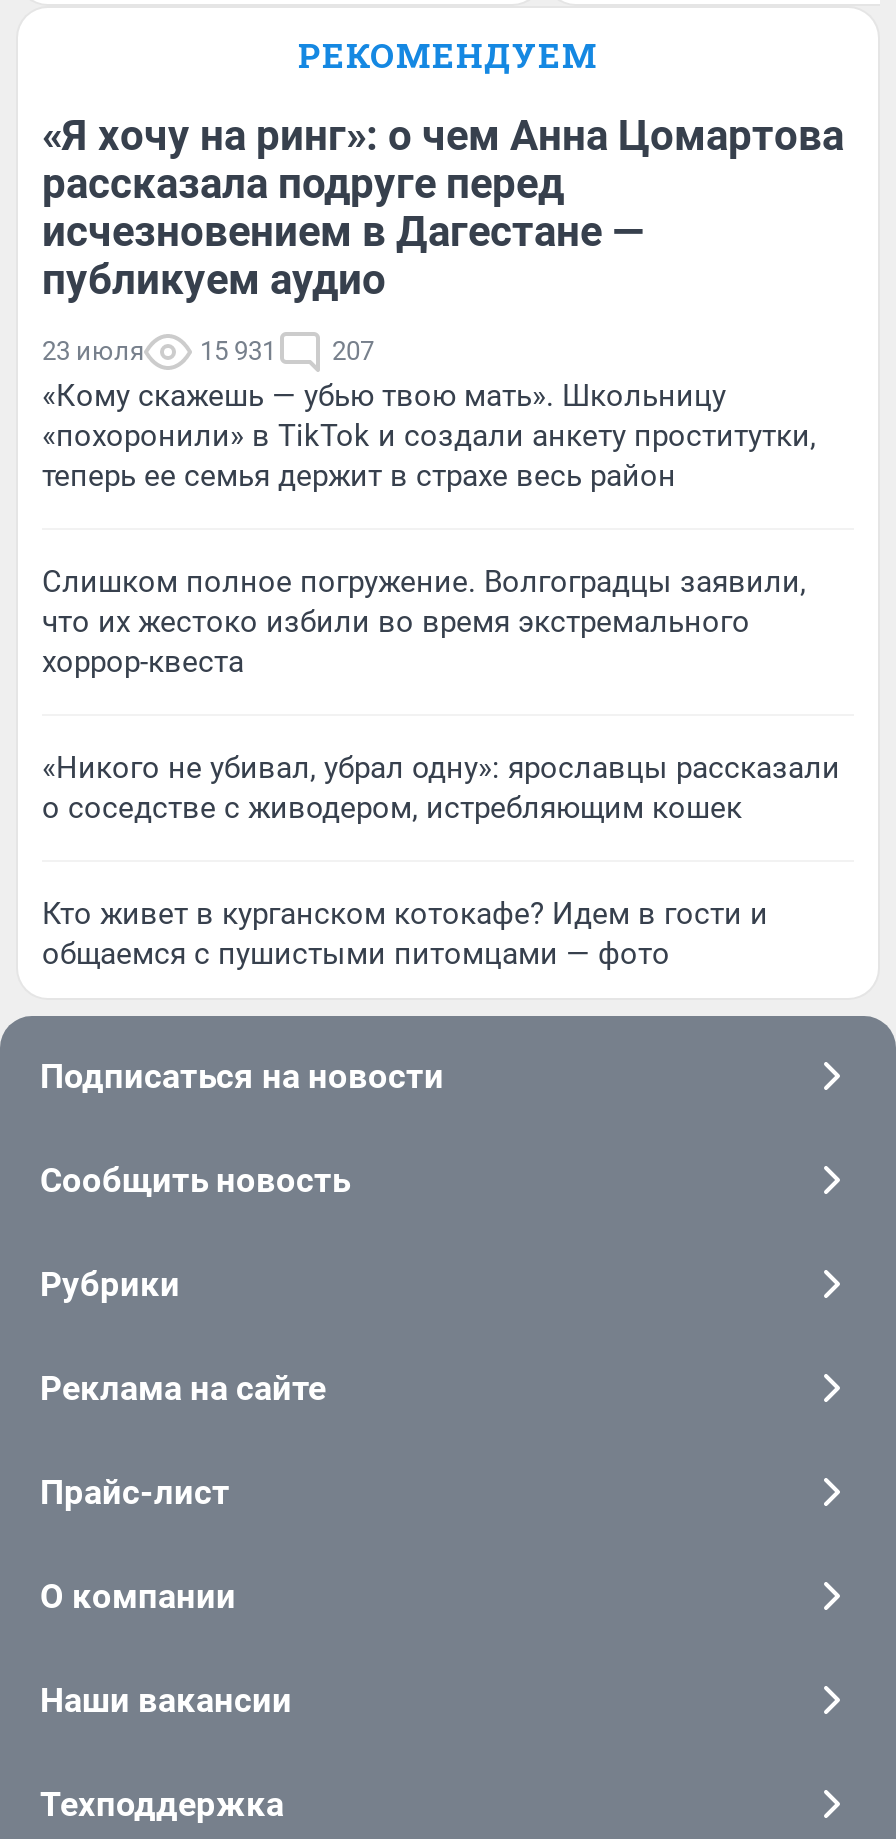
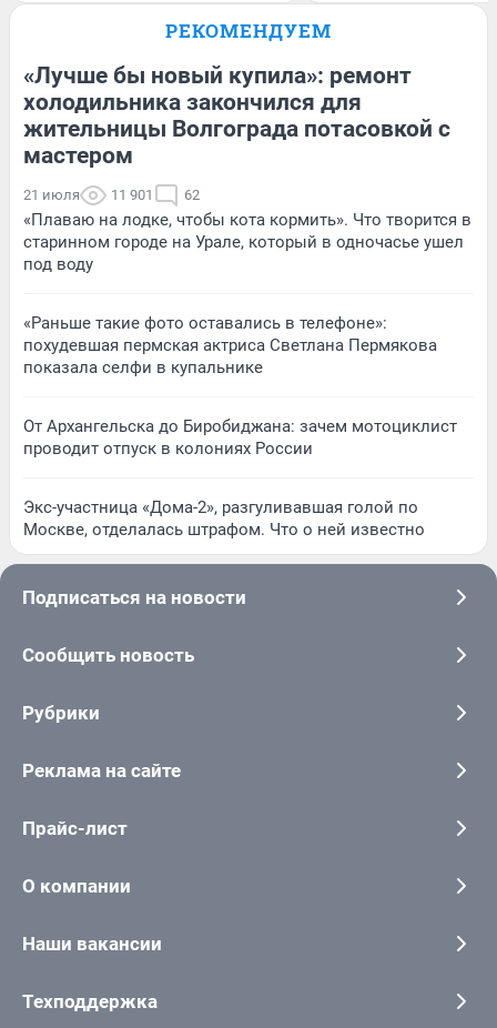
- «Я хочу на ринг»: о чем Анна Цомартова
- рассказала подруге перед
- исчезновением в Дагестане —
- публикуем аудио
+ «Лучше бы новый купила»: ремонт
+ холодильника закончился для
+ жительницы Волгограда потасовкой с
+ мастером

- 23 июля
- 15 931
- 207
- «Кому скажешь — убью твою мать». Школьницу
- «похоронили» в TikTok и создали анкету проститутки,
- теперь ее семья держит в страхе весь район
+ 21 июля
+ 11 901
+ 62
+ «Плаваю на лодке, чтобы кота кормить». Что творится в
+ старинном городе на Урале, который в одночасье ушел
+ под воду

- Слишком полное погружение. Волгоградцы заявили,
- что их жестоко избили во время экстремального
- хоррор-квеста
+ «Раньше такие фото оставались в телефоне»:
+ похудевшая пермская актриса Светлана Пермякова
+ показала селфи в купальнике

- «Никого не убивал, убрал одну»: ярославцы рассказали
- о соседстве с живодером, истребляющим кошек
+ От Архангельска до Биробиджана: зачем мотоциклист
+ проводит отпуск в колониях России

- Кто живет в курганском котокафе? Идем в гости и
- общаемся с пушистыми питомцами — фото
+ Экс-участница «Дома-2», разгуливавшая голой по
+ Москве, отделалась штрафом. Что о ней известно
